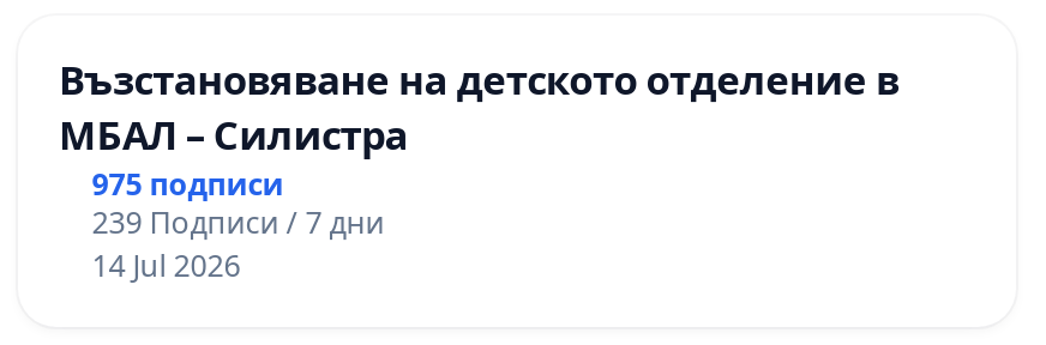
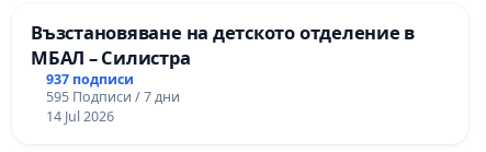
- 975 подписи
+ 937 подписи

- 239 Подписи / 7 дни
+ 595 Подписи / 7 дни
